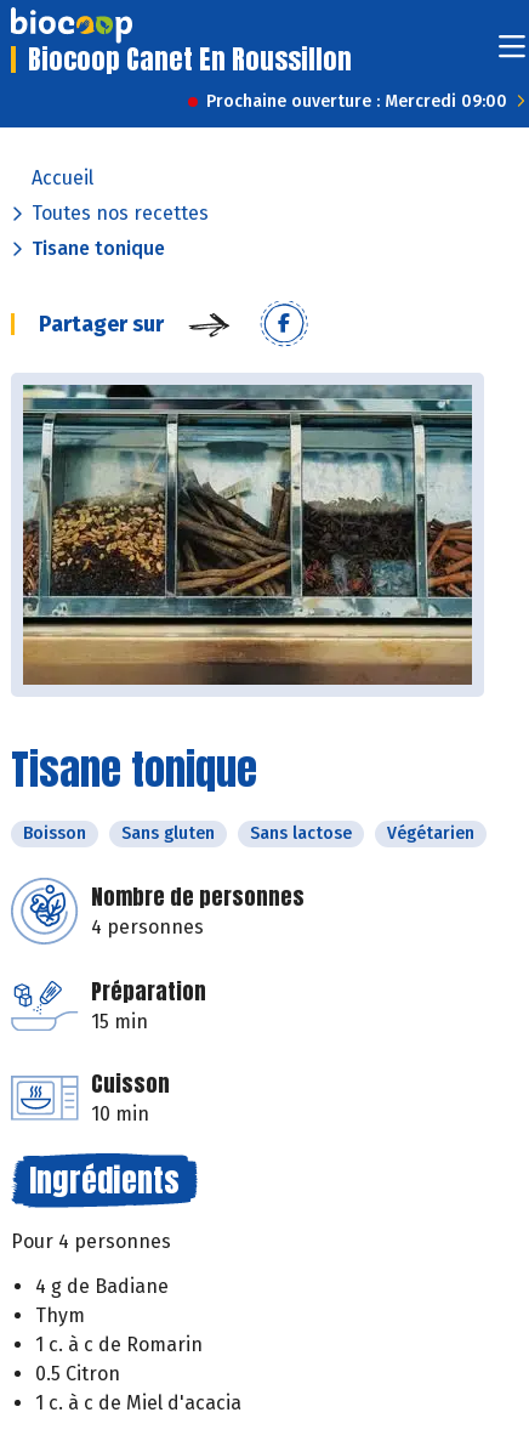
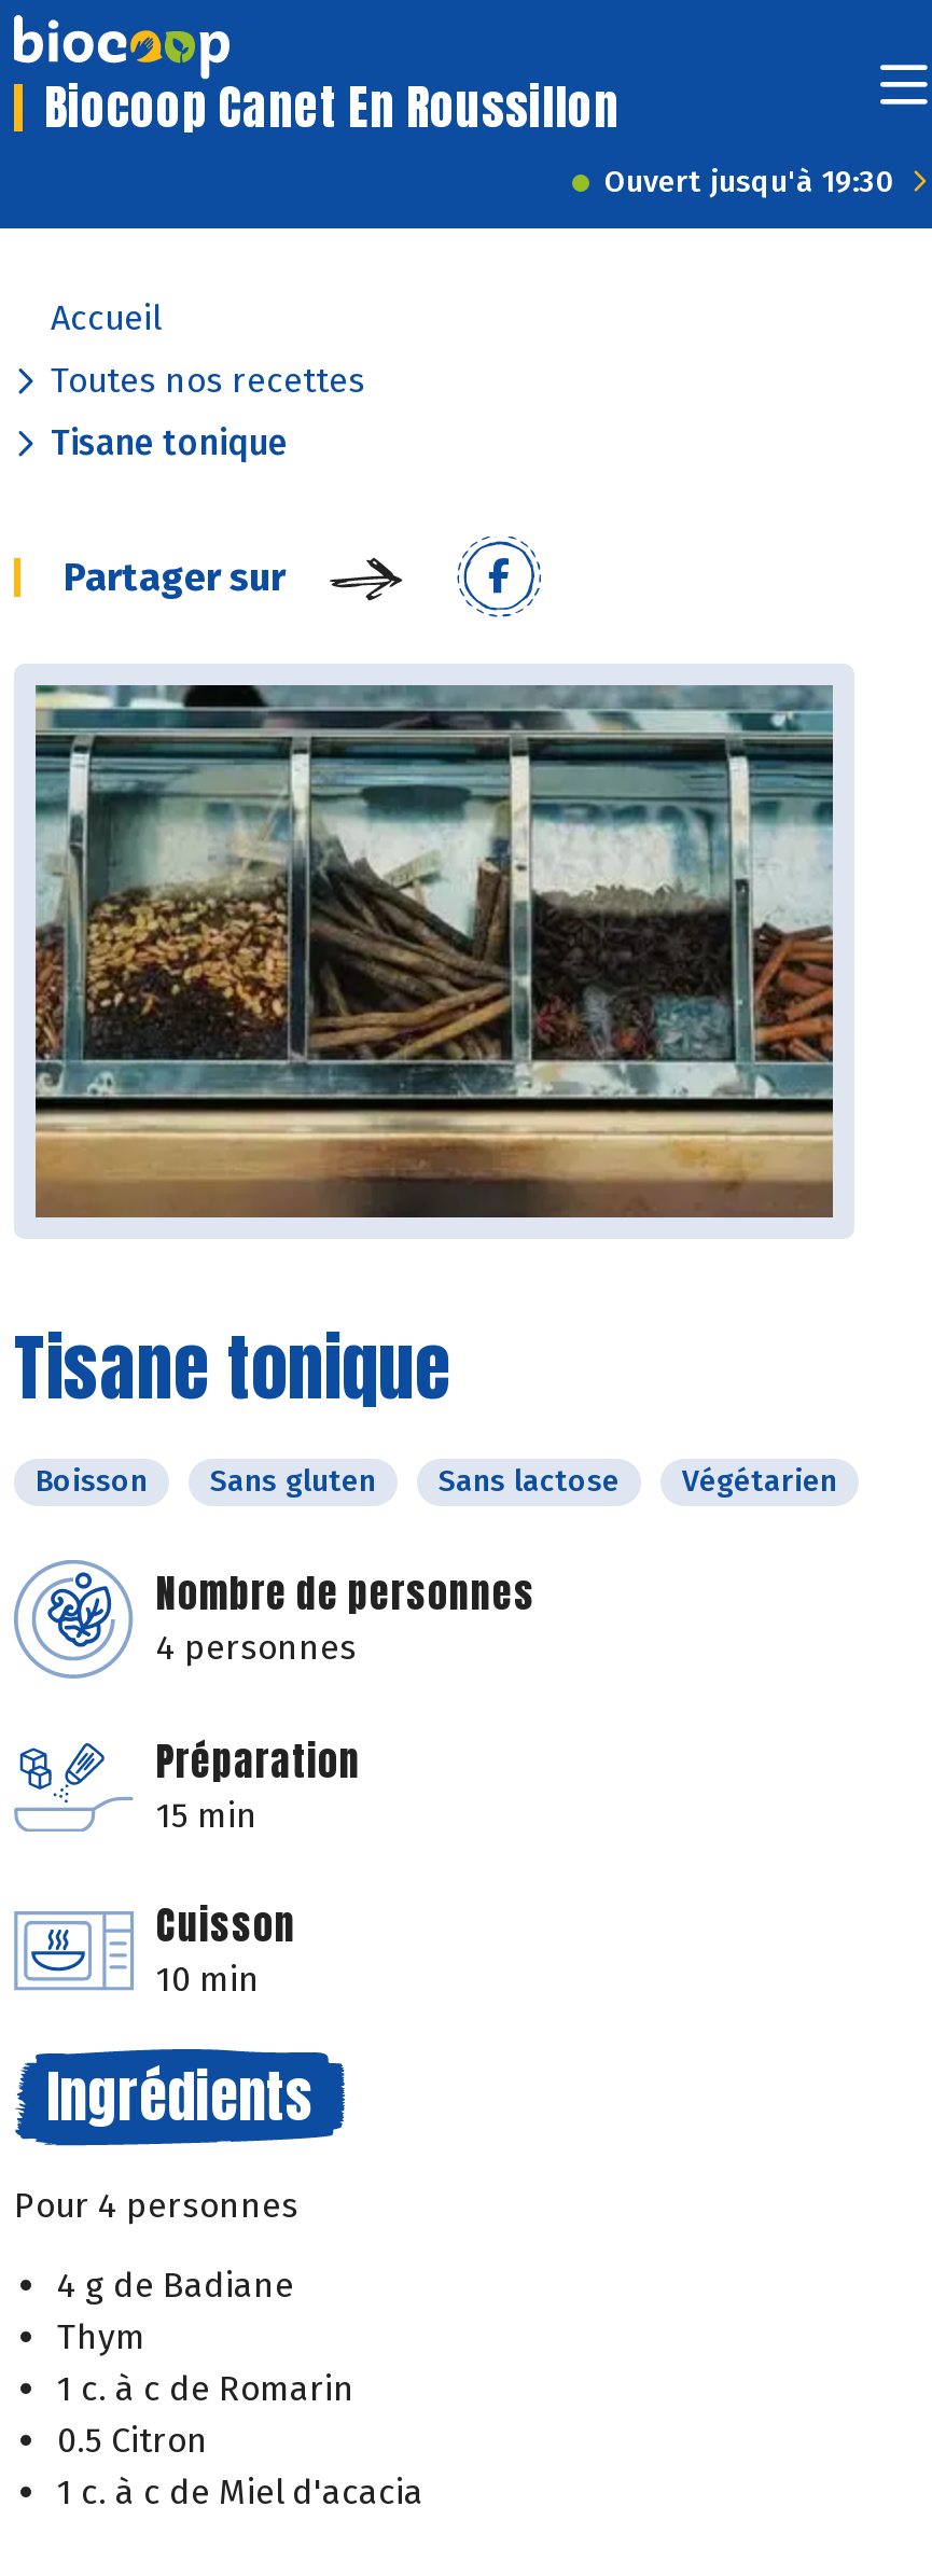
- Prochaine ouverture : Mercredi 09:00
+ Ouvert jusqu'à 19:30
